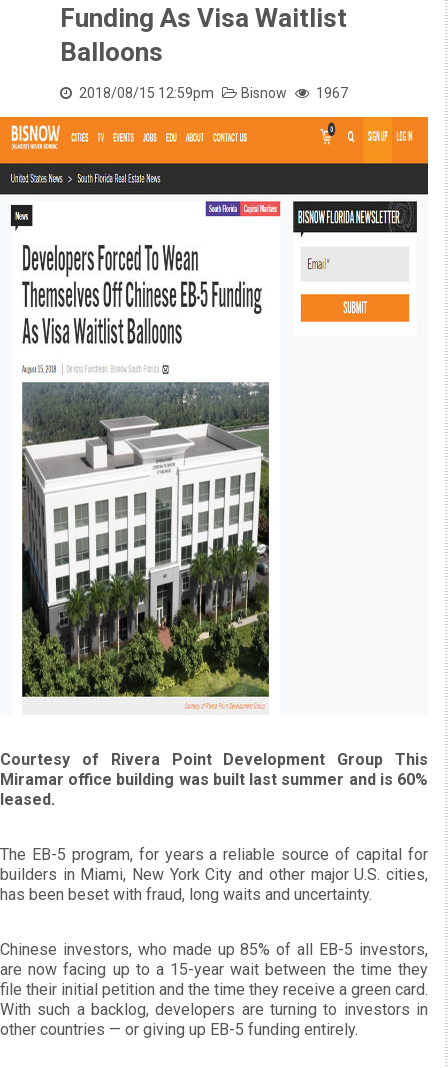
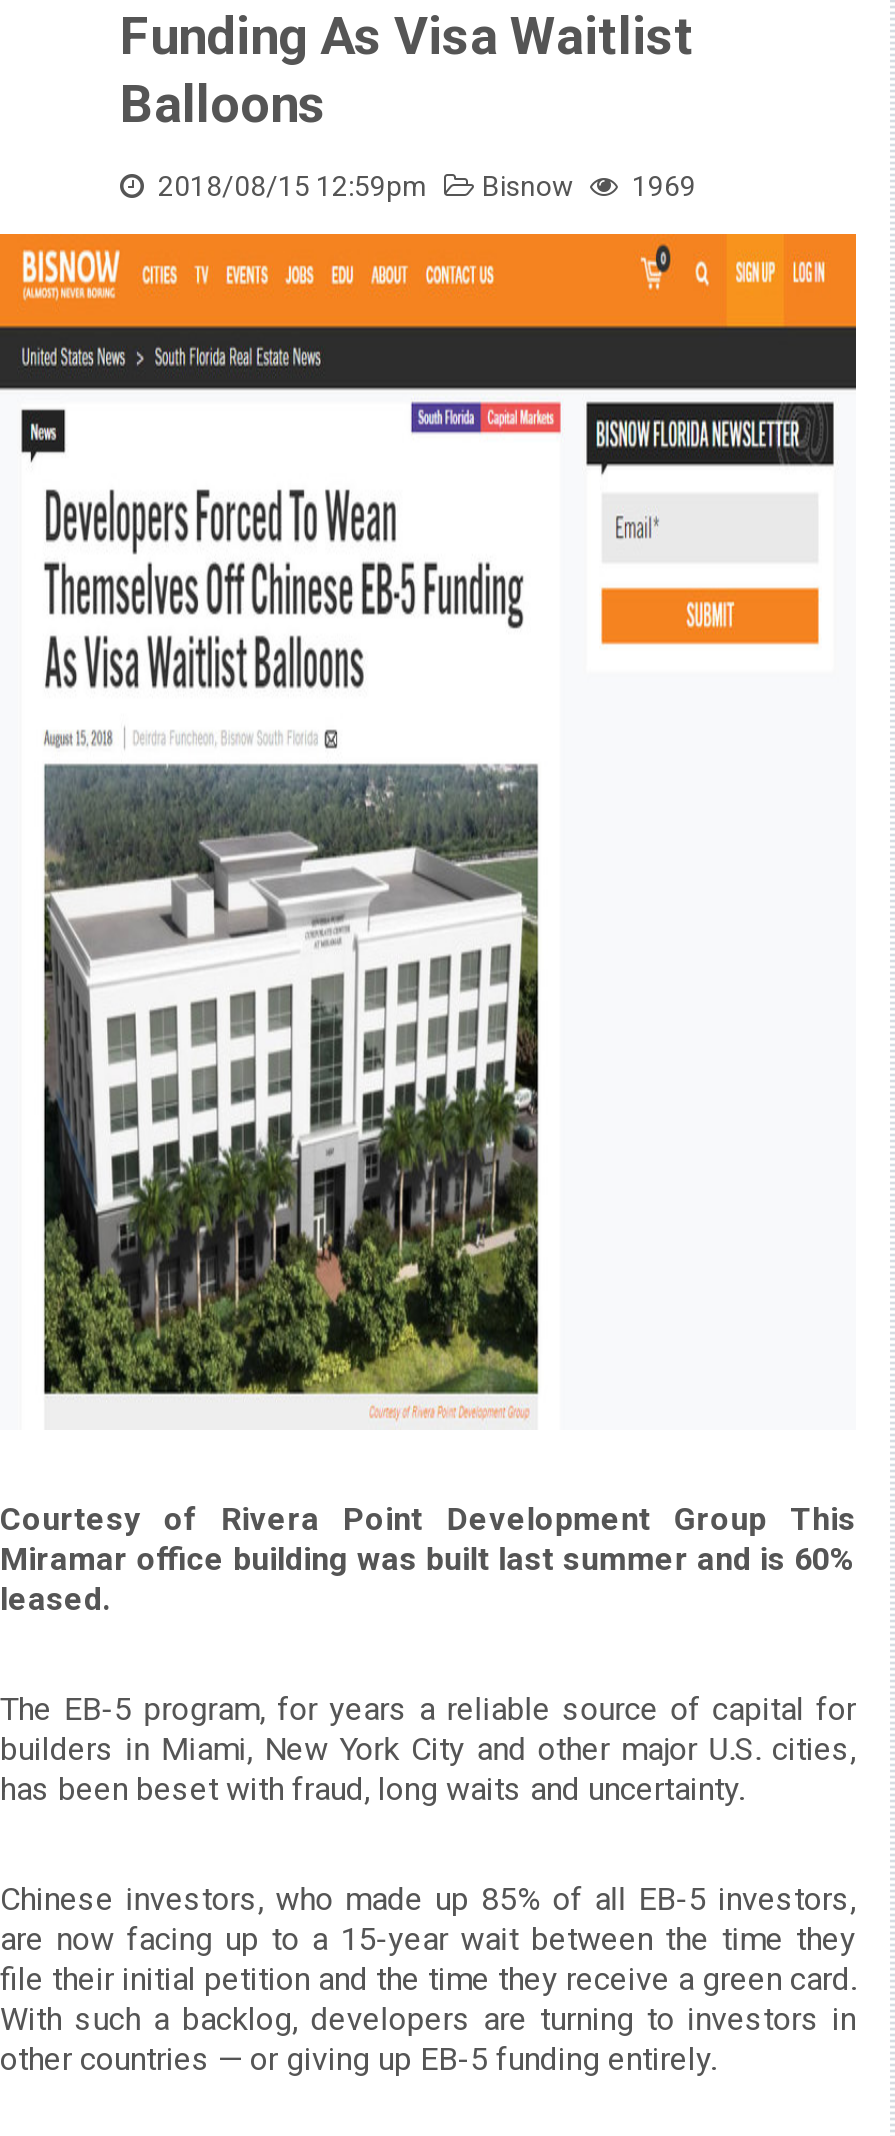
- 2018/08/15 12:59pm Bisnow 1967
+ 2018/08/15 12:59pm Bisnow 1969
